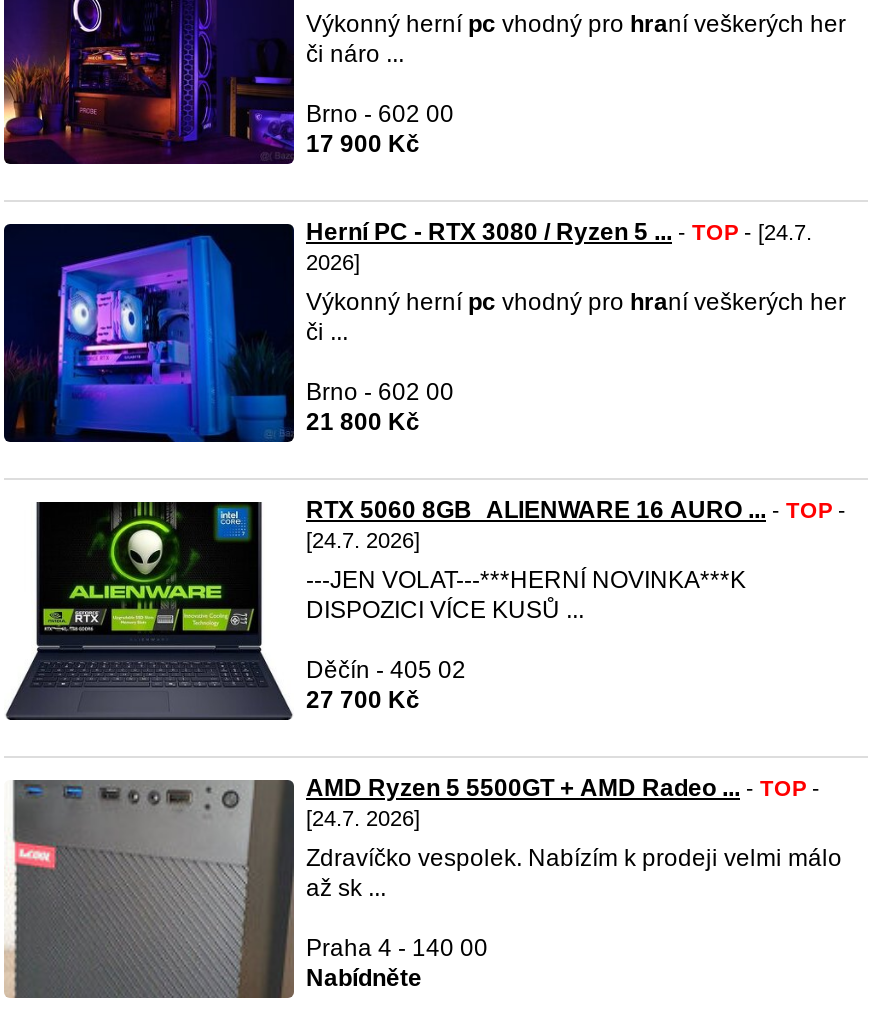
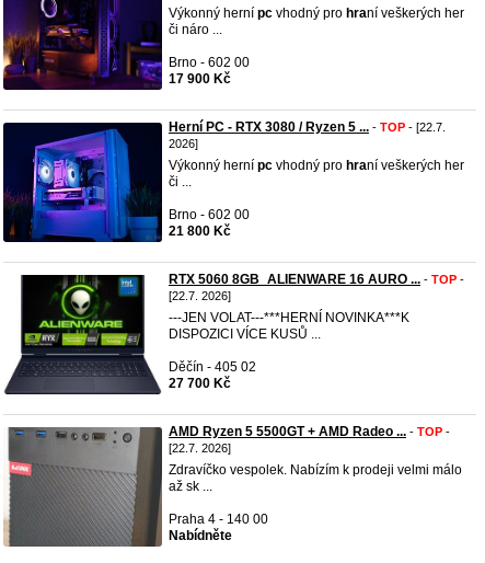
- Herní PC - RTX 3080 / Ryzen 5 ... - TOP - [24.7.
+ Herní PC - RTX 3080 / Ryzen 5 ... - TOP - [22.7.

- [24.7. 2026]
+ [22.7. 2026]

- [24.7. 2026]
+ [22.7. 2026]
